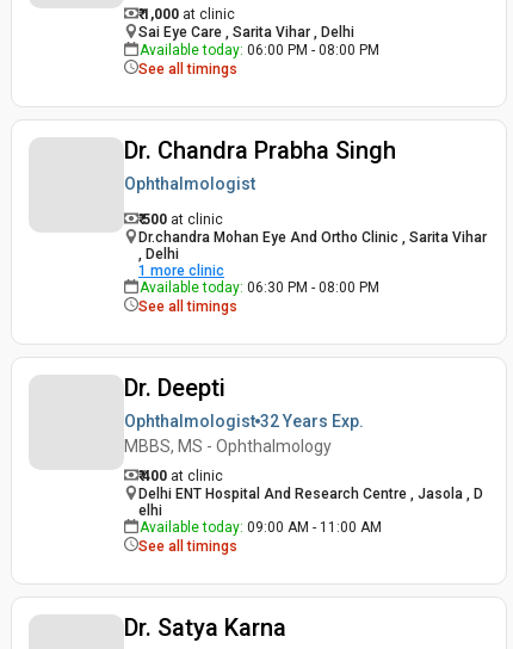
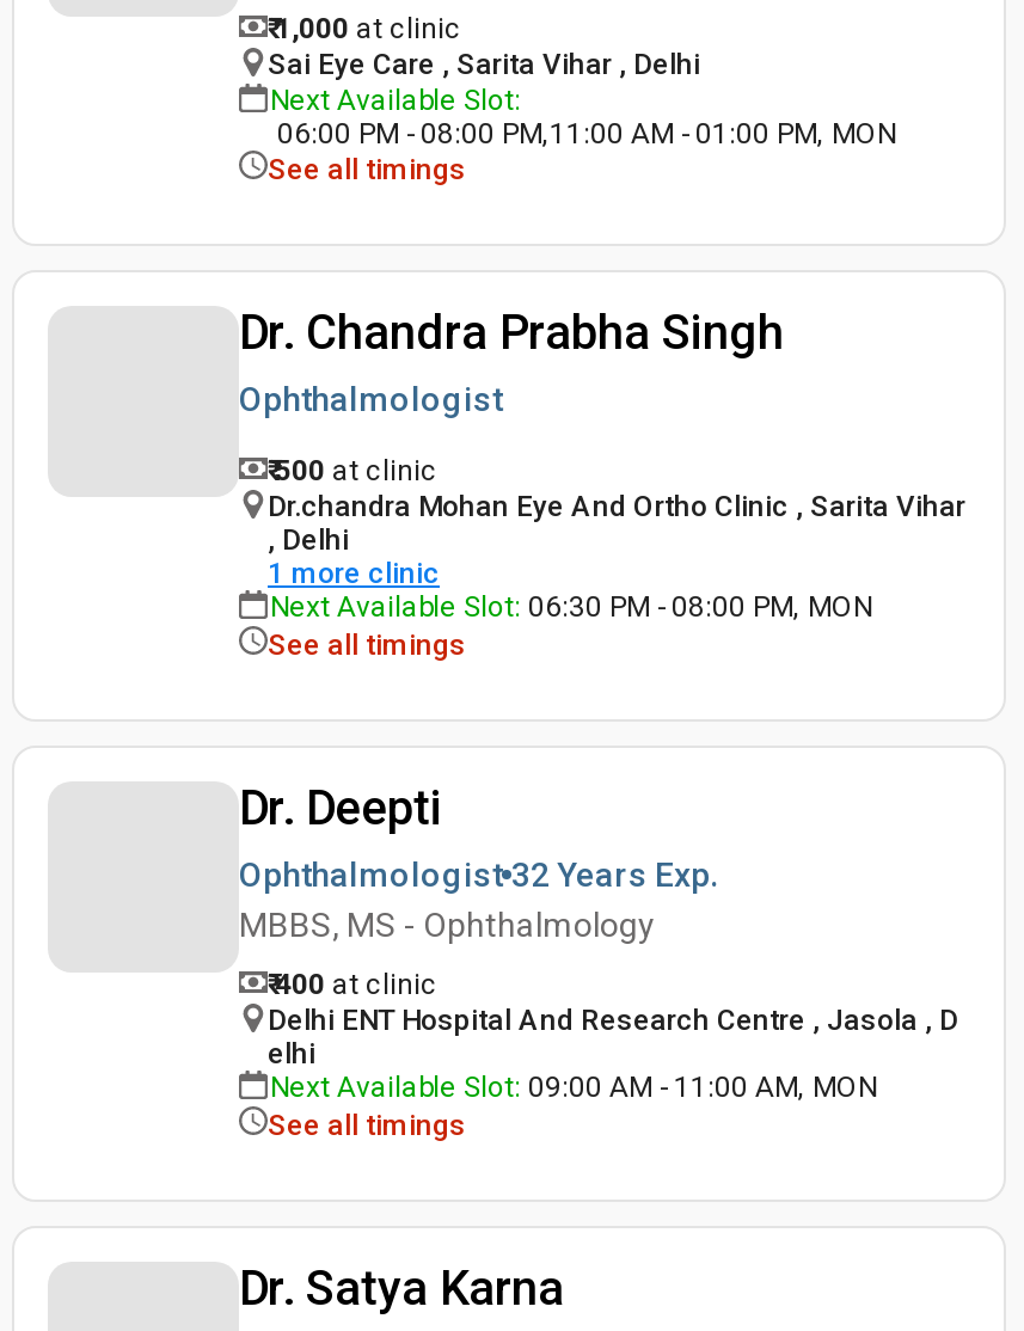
- Available today: 06:00 PM - 08:00 PM
+ Next Available Slot:
+ 06:00 PM - 08:00 PM,11:00 AM - 01:00 PM, MON

- Available today: 06:30 PM - 08:00 PM
+ Next Available Slot: 06:30 PM - 08:00 PM, MON

- Available today: 09:00 AM - 11:00 AM
+ Next Available Slot: 09:00 AM - 11:00 AM, MON
